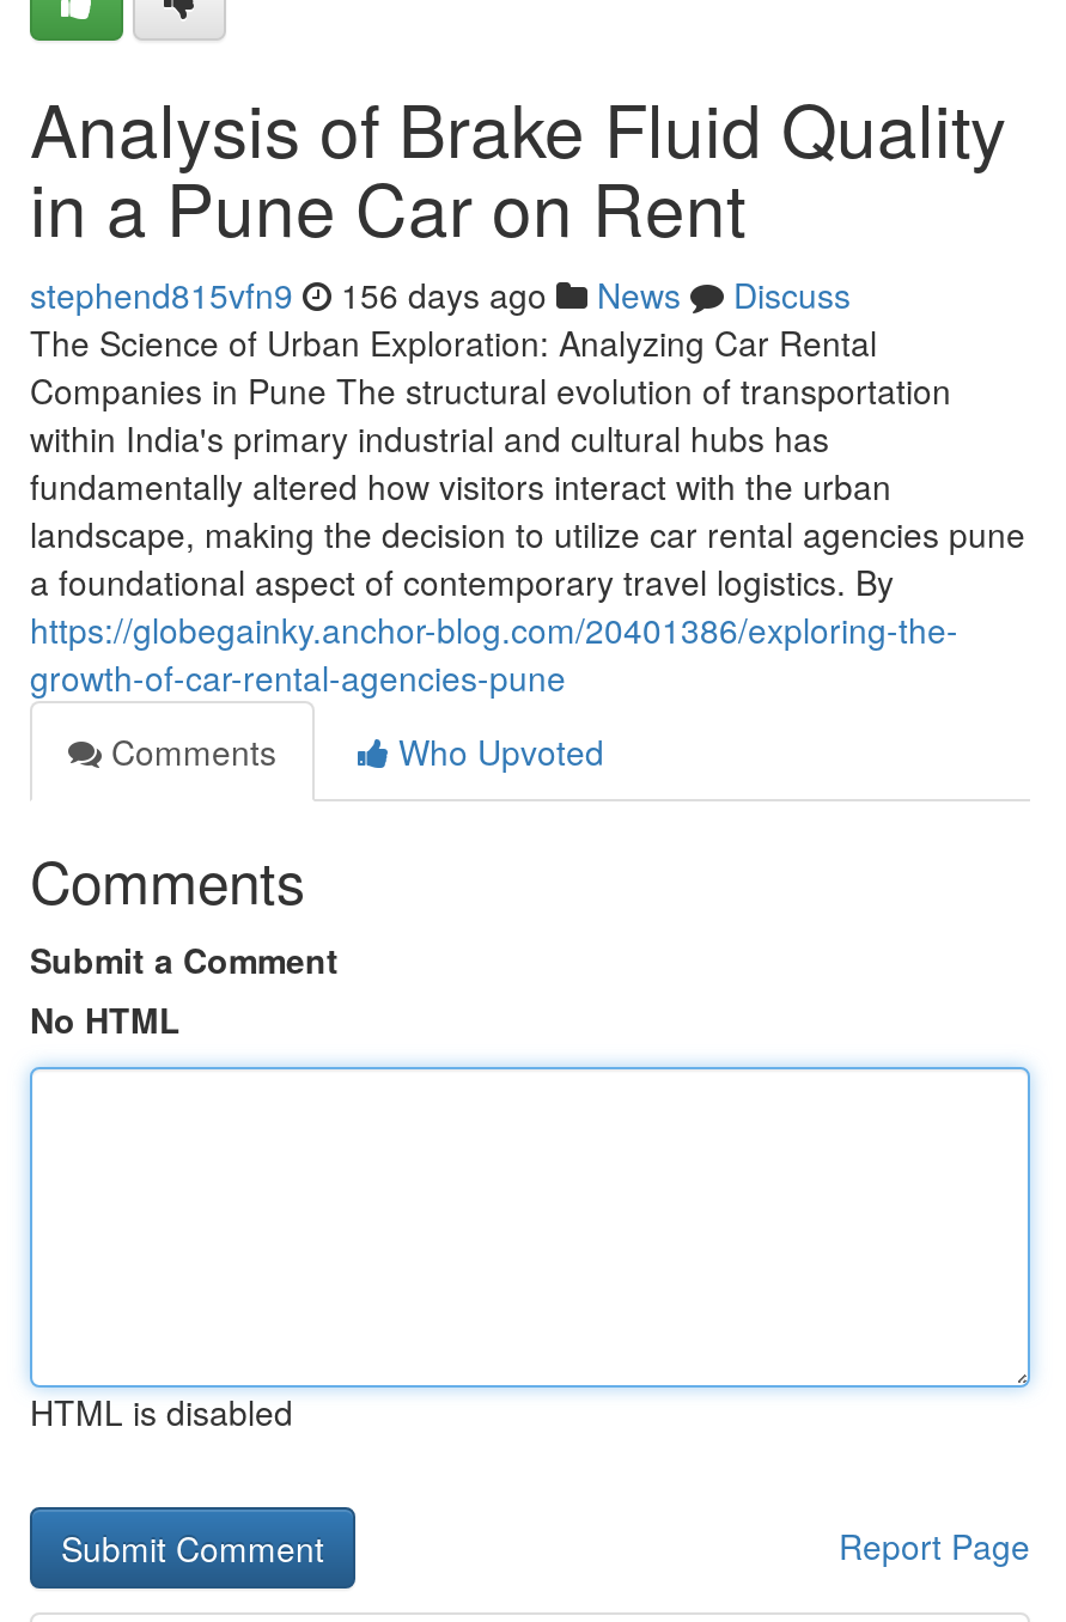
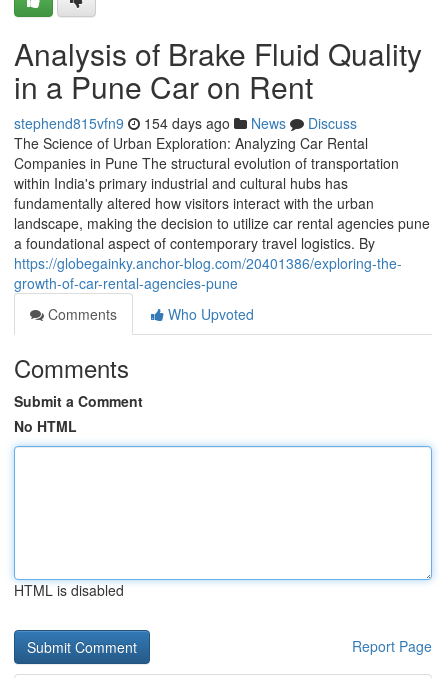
- stephend815vfn9 156 days ago News Discuss
+ stephend815vfn9 154 days ago News Discuss
